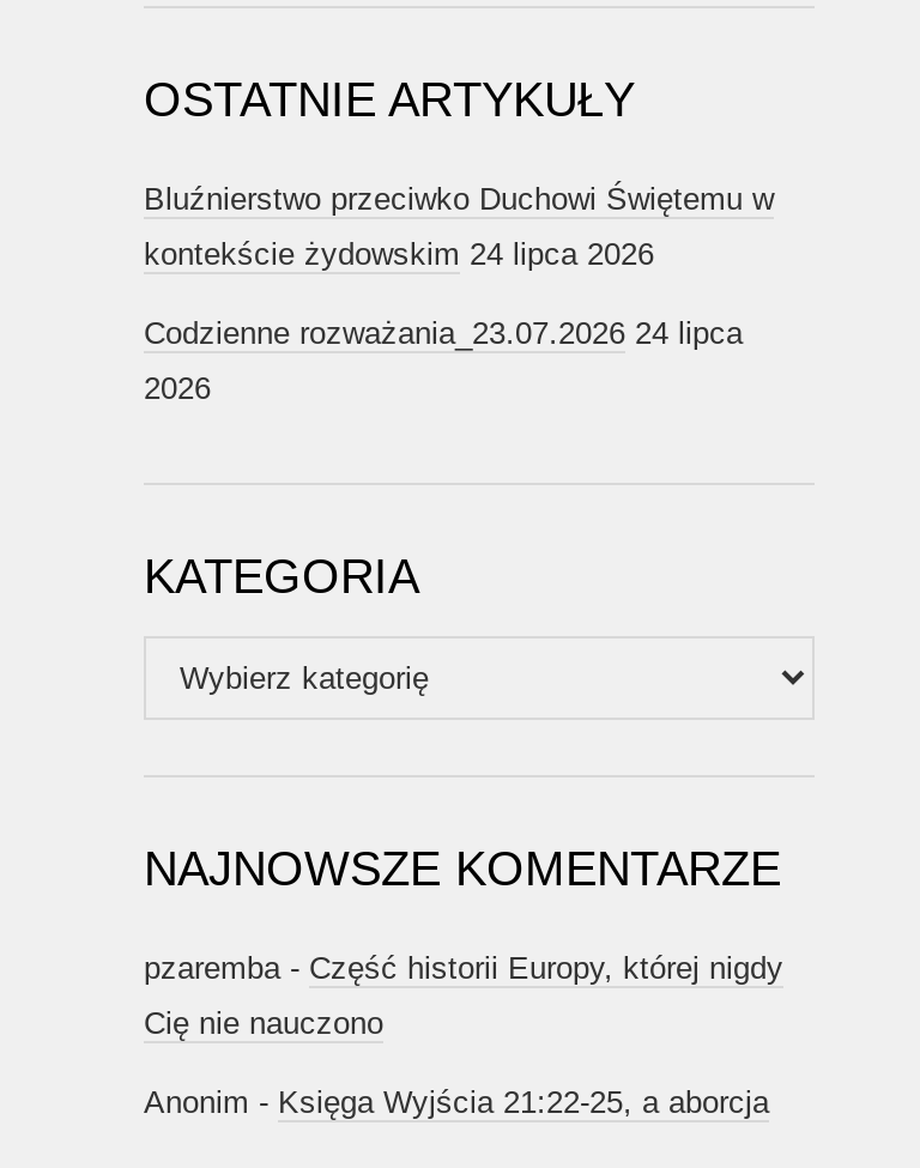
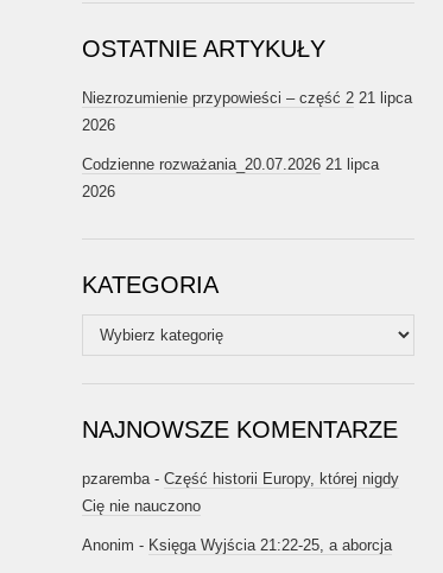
- Bluźnierstwo przeciwko Duchowi Świętemu w
+ Niezrozumienie przypowieści – część 2 21 lipca

- kontekście żydowskim 24 lipca 2026
+ 2026

- Codzienne rozważania_23.07.2026 24 lipca
+ Codzienne rozważania_20.07.2026 21 lipca
